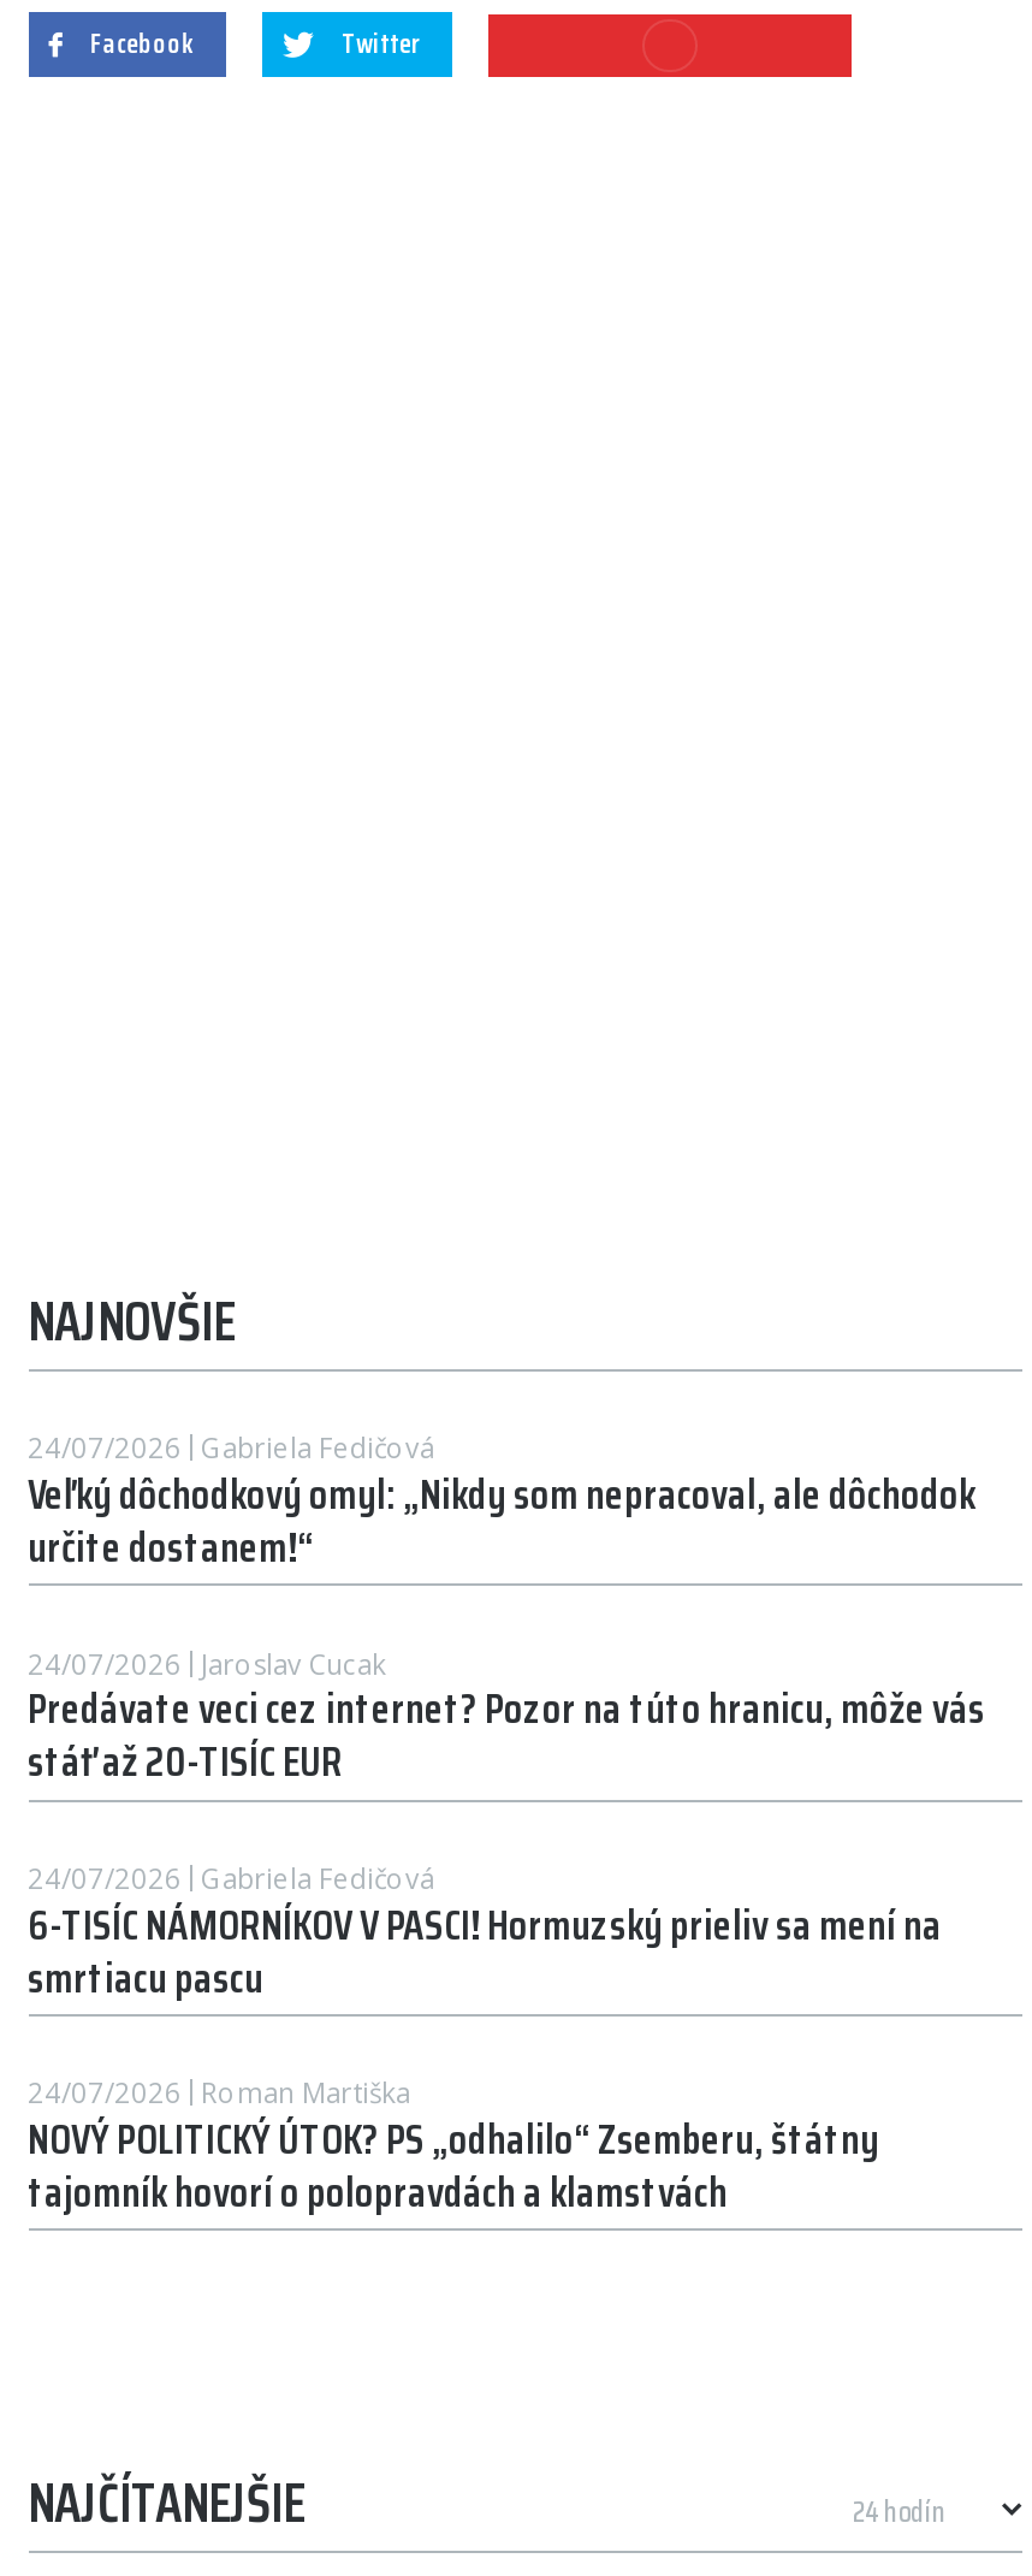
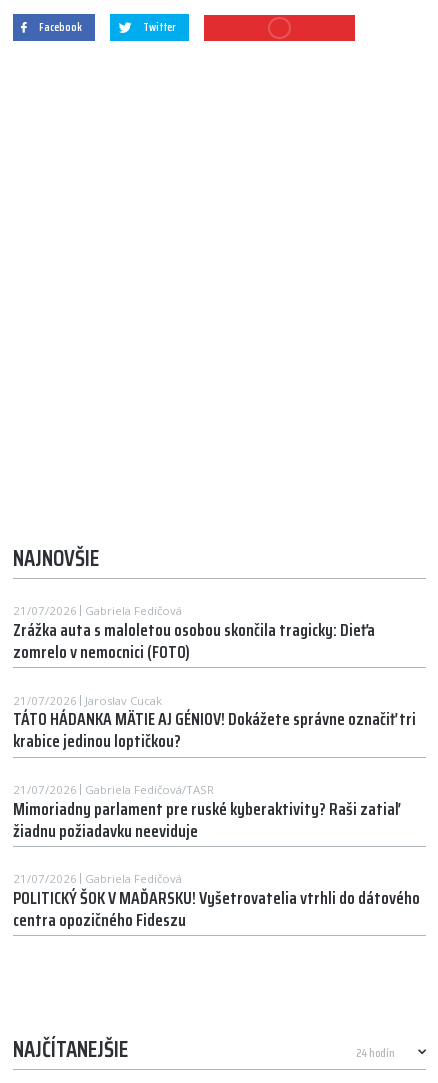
- 24/07/2026 Gabriela Fedičová
- Veľký dôchodkový omyl: „Nikdy som nepracoval, ale dôchodok
- určite dostanem!“
+ 21/07/2026 Gabriela Fedičová
+ Zrážka auta s maloletou osobou skončila tragicky: Dieťa
+ zomrelo v nemocnici (FOTO)

- 24/07/2026 Jaroslav Cucak
- Predávate veci cez internet? Pozor na túto hranicu, môže vás
- stáť až 20-TISÍC EUR
+ 21/07/2026 Jaroslav Cucak
+ TÁTO HÁDANKA MÄTIE AJ GÉNIOV! Dokážete správne označiť tri
+ krabice jedinou loptičkou?

- 24/07/2026 Gabriela Fedičová
- 6-TISÍC NÁMORNÍKOV V PASCI! Hormuzský prieliv sa mení na
- smrtiacu pascu
+ 21/07/2026 Gabriela Fedičová/TASR
+ Mimoriadny parlament pre ruské kyberaktivity? Raši zatiaľ
+ žiadnu požiadavku neeviduje

- 24/07/2026 Roman Martiška
- NOVÝ POLITICKÝ ÚTOK? PS „odhalilo“ Zsemberu, štátny
- tajomník hovorí o polopravdách a klamstvách
+ 21/07/2026 Gabriela Fedičová
+ POLITICKÝ ŠOK V MAĎARSKU! Vyšetrovatelia vtrhli do dátového
+ centra opozičného Fideszu
